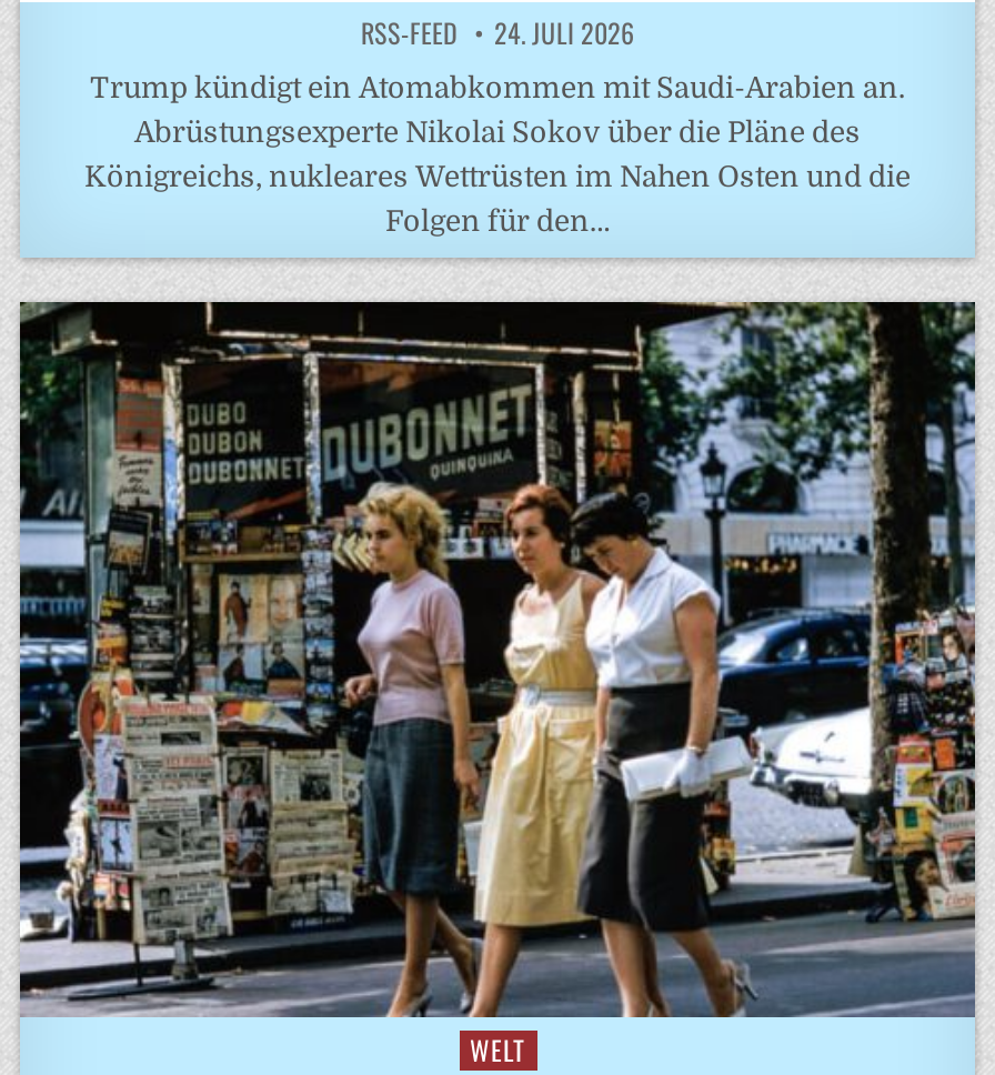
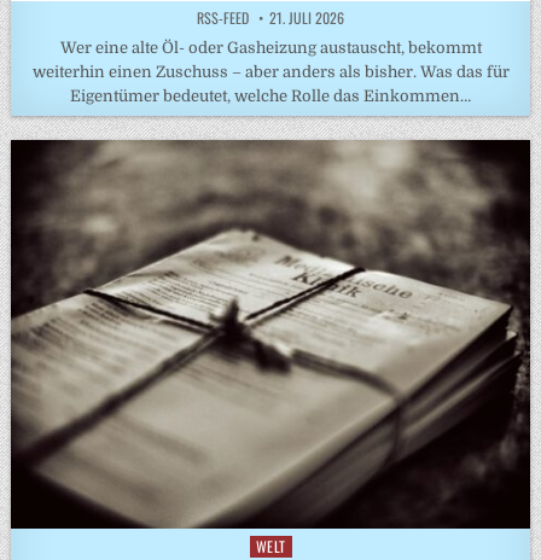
- RSS-FEED 24. JULI 2026
+ RSS-FEED 21. JULI 2026

- Trump kündigt ein Atomabkommen mit Saudi-Arabien an.
- Abrüstungsexperte Nikolai Sokov über die Pläne des
- Königreichs, nukleares Wettrüsten im Nahen Osten und die
- Folgen für den…
+ Wer eine alte Öl- oder Gasheizung austauscht, bekommt
+ weiterhin einen Zuschuss – aber anders als bisher. Was das für
+ Eigentümer bedeutet, welche Rolle das Einkommen…

- [image]
+ [image]
